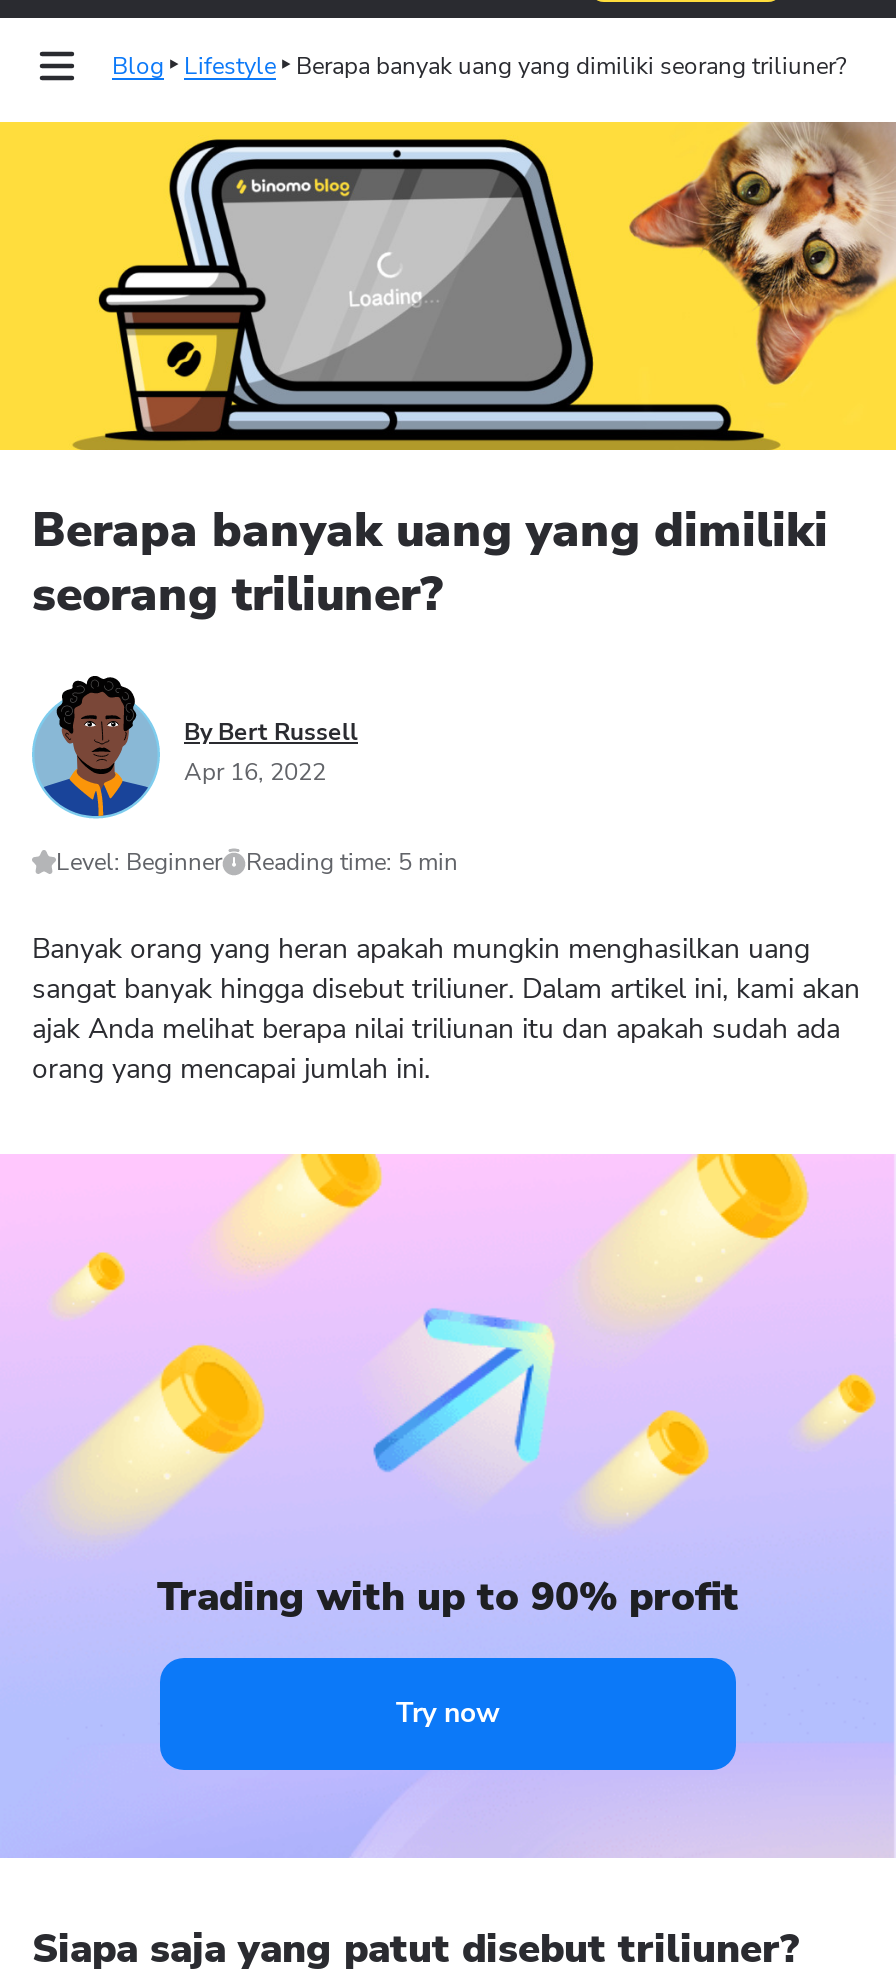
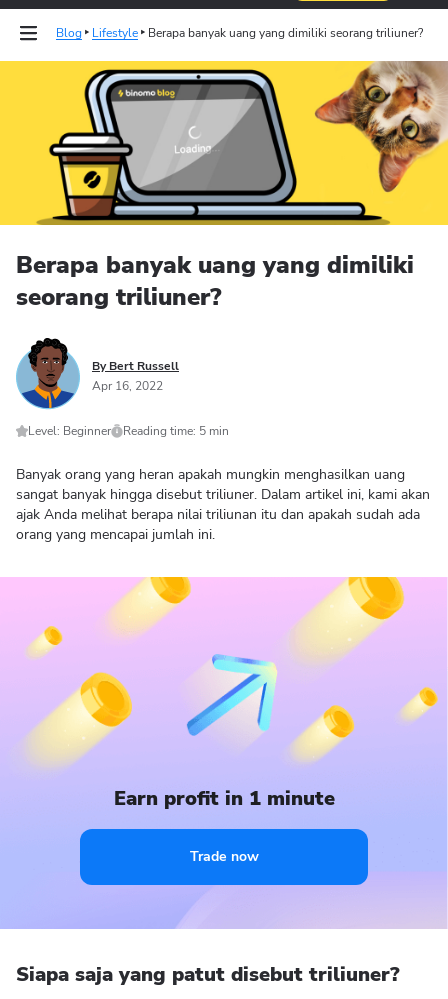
- Trading with up to 90% profit
+ Earn profit in 1 minute

- Try now
+ Trade now
